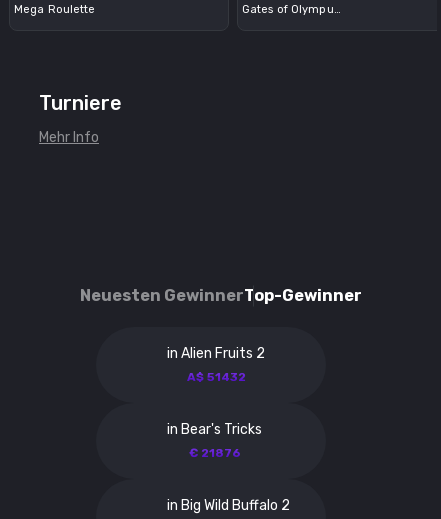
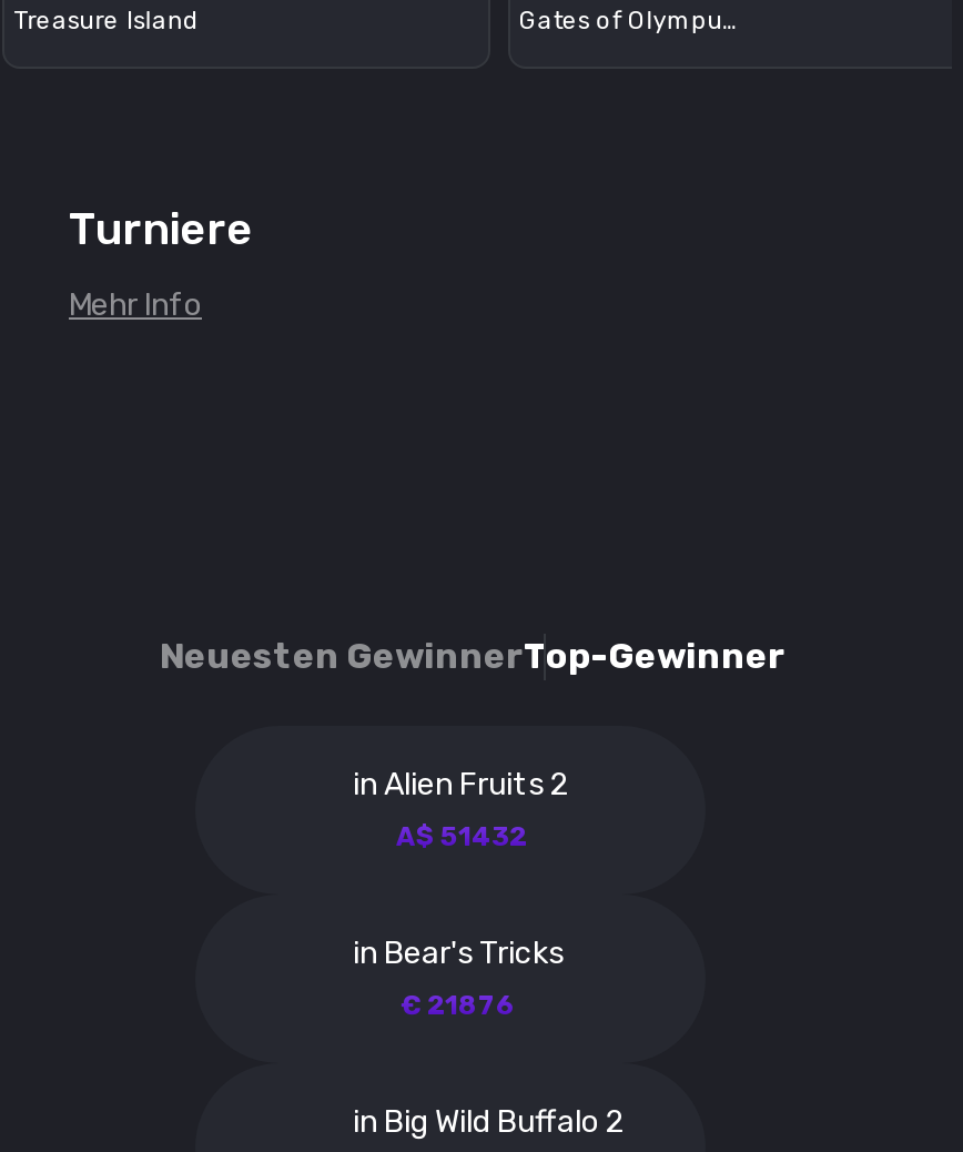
- Mega Roulette
+ Treasure Island
